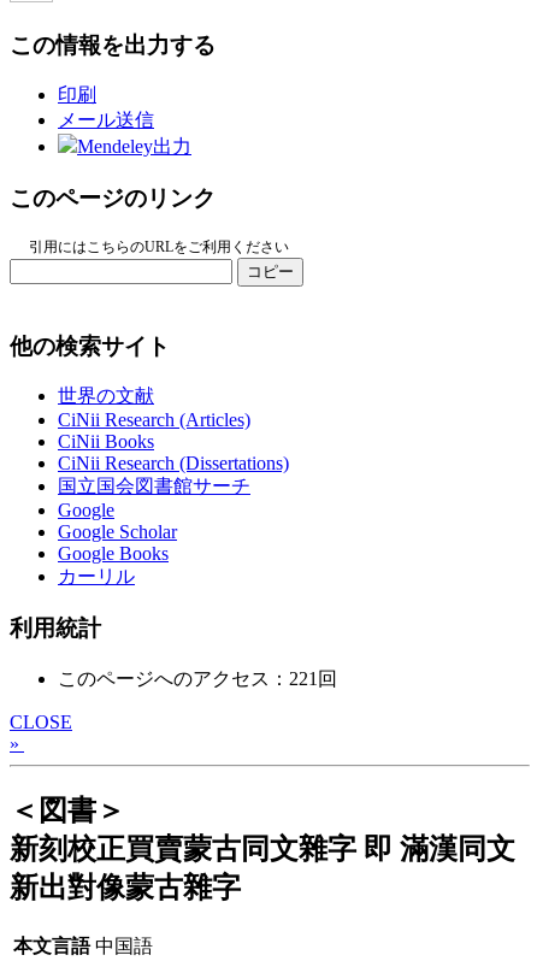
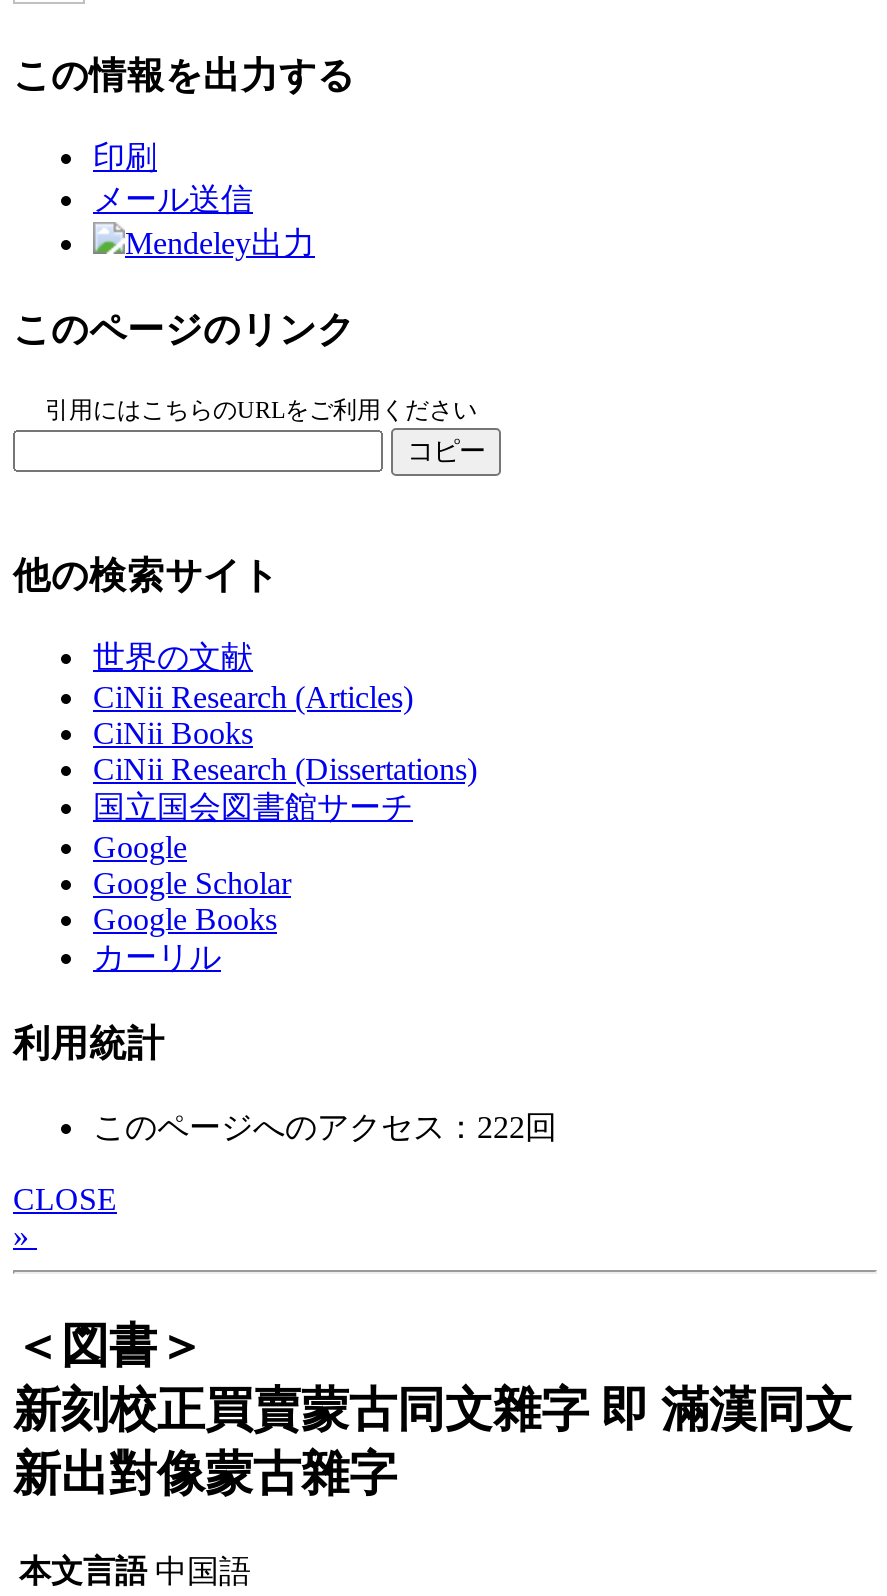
- このページへのアクセス：221回
+ このページへのアクセス：222回
